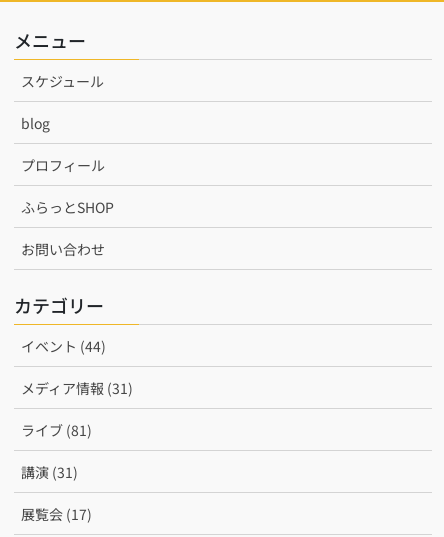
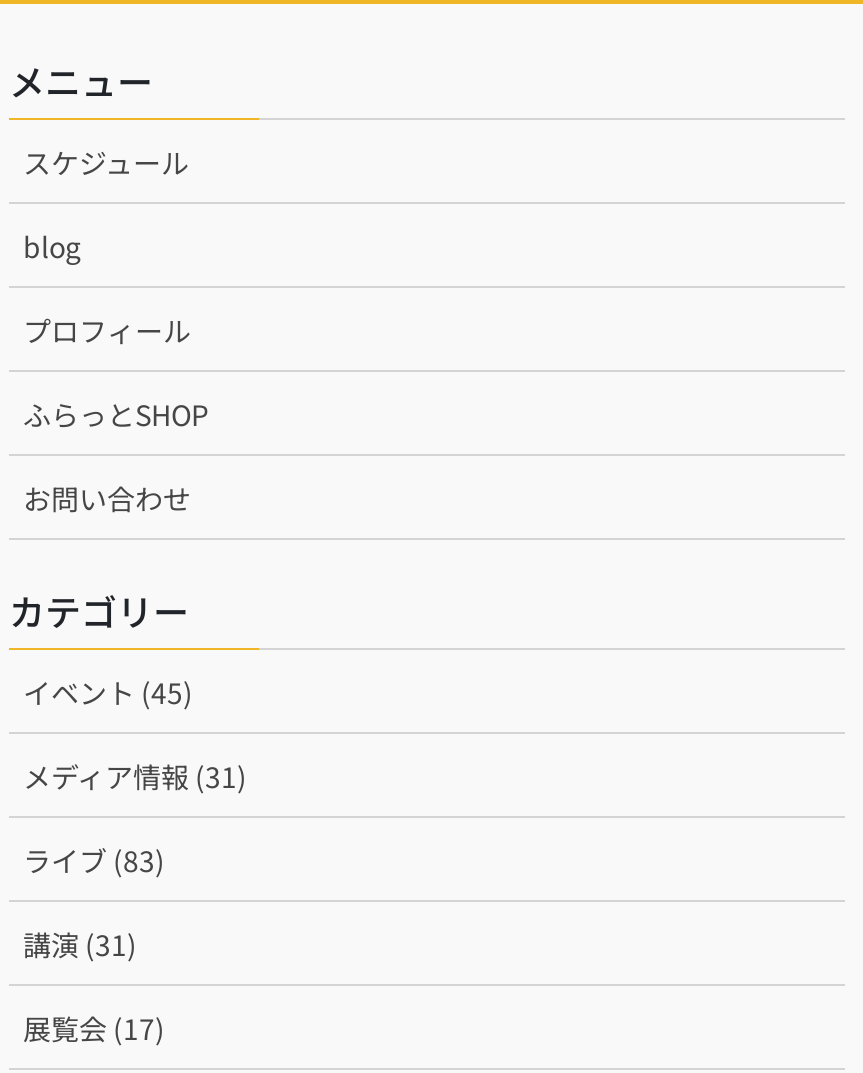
- イベント (44)
+ イベント (45)

- ライブ (81)
+ ライブ (83)
